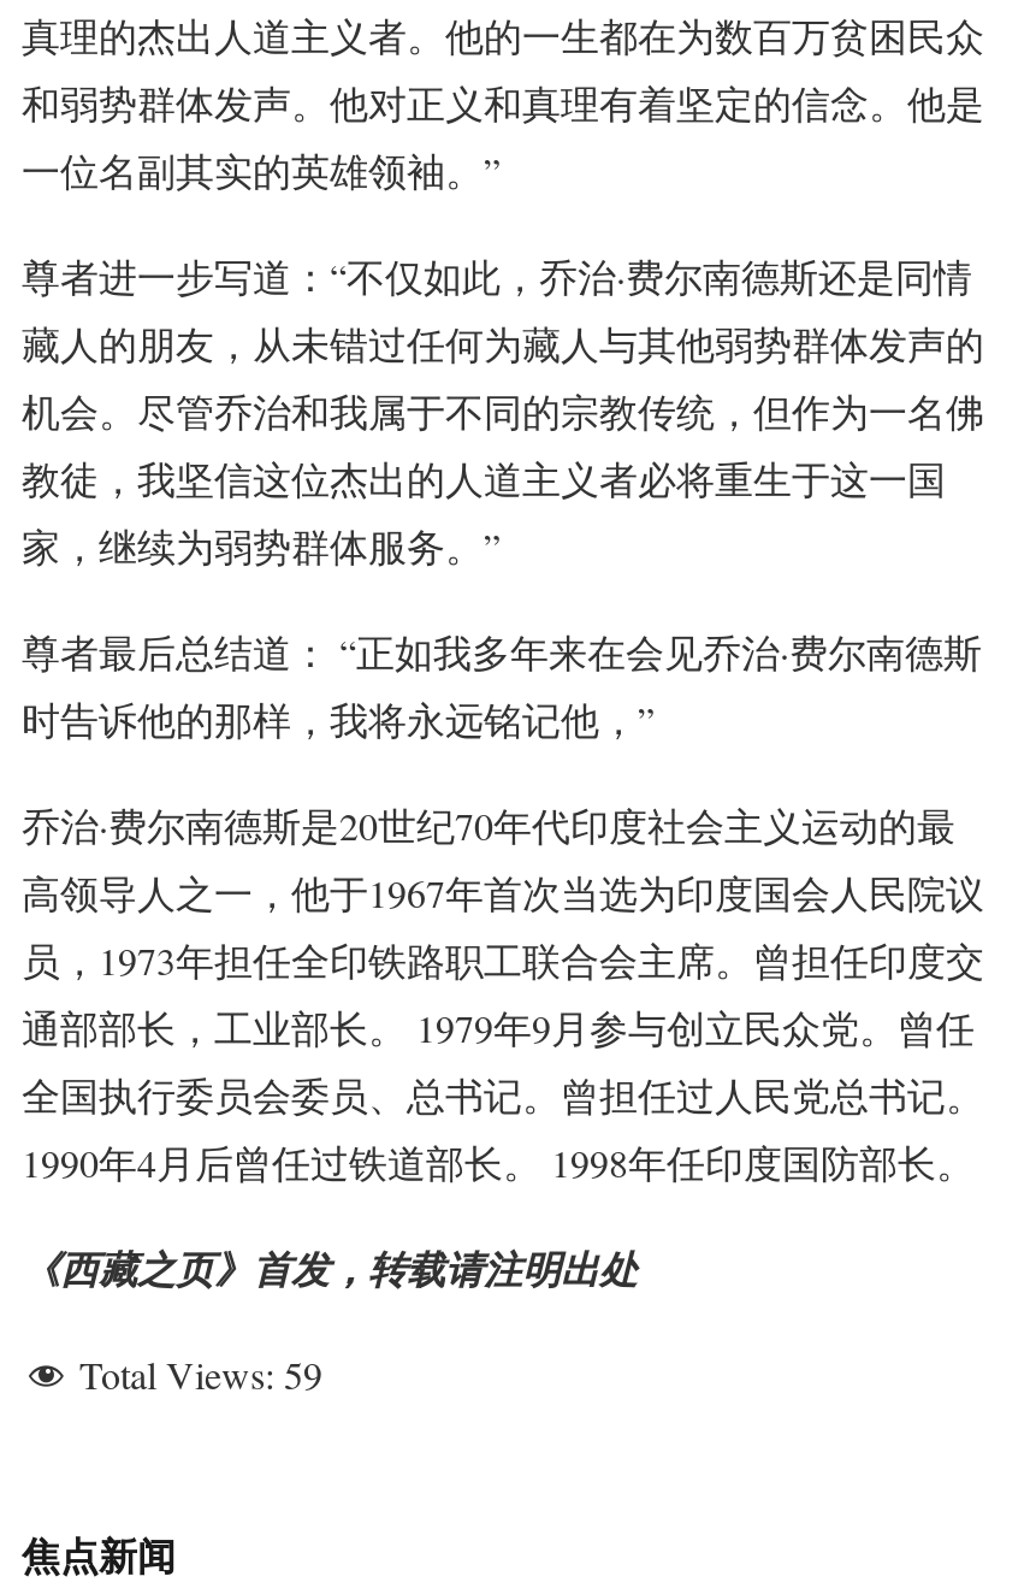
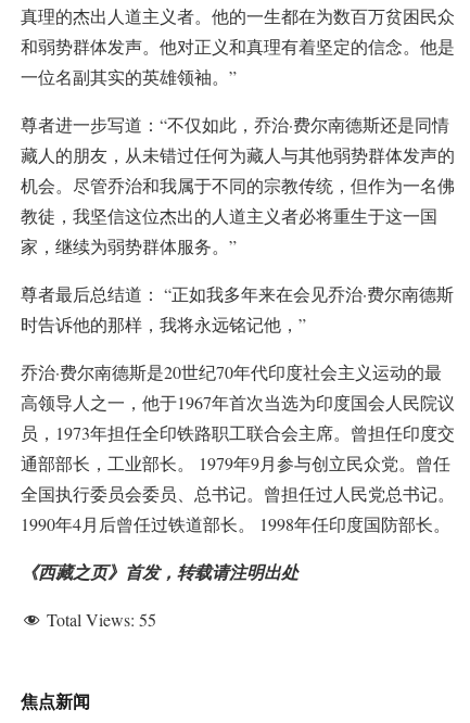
- Total Views: 59
+ Total Views: 55
